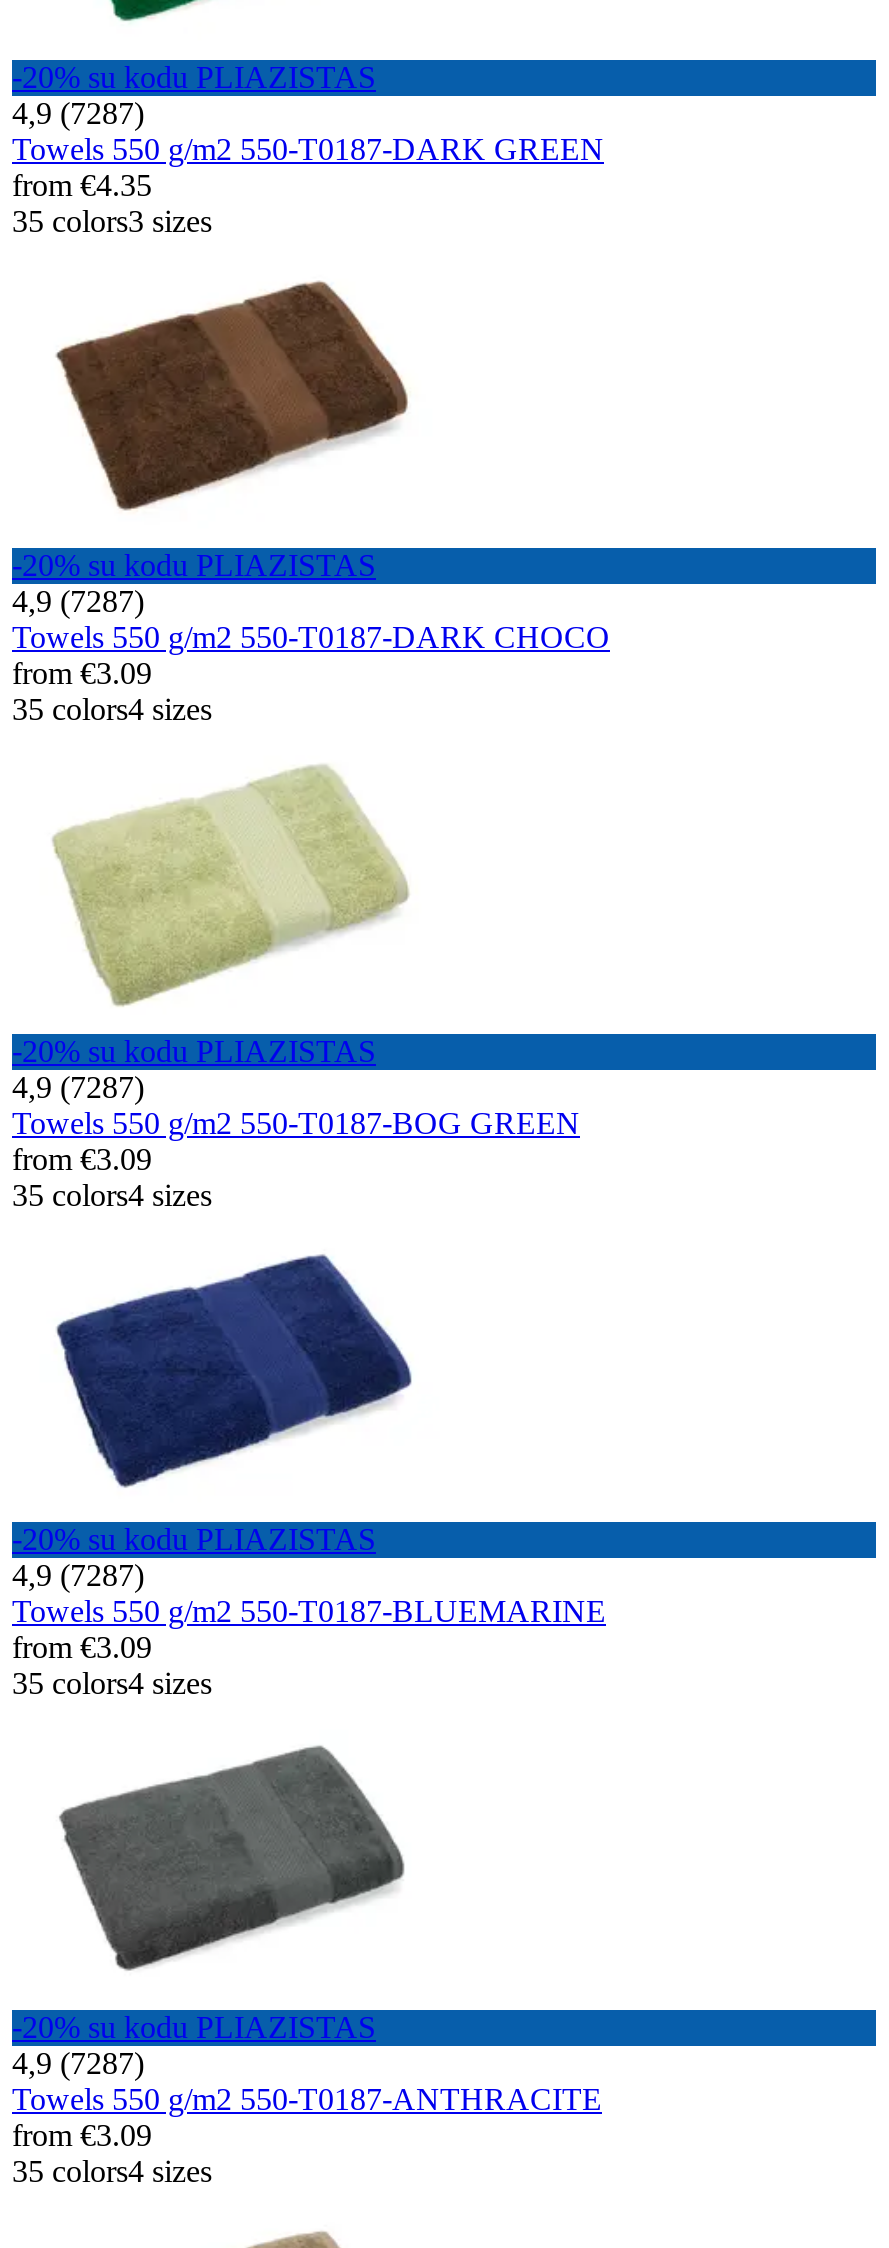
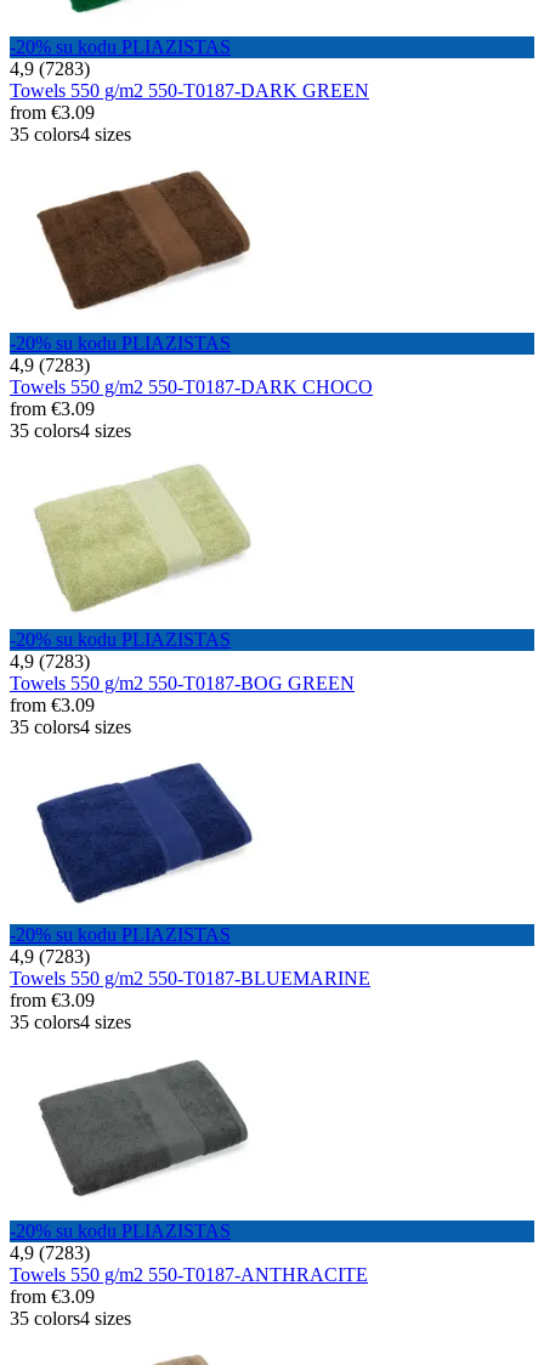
- 4,9 (7287)
+ 4,9 (7283)

- from €4.35
+ from €3.09

- 35 colors3 sizes
+ 35 colors4 sizes

- 4,9 (7287)
+ 4,9 (7283)

- 4,9 (7287)
+ 4,9 (7283)

- 4,9 (7287)
+ 4,9 (7283)

- 4,9 (7287)
+ 4,9 (7283)
